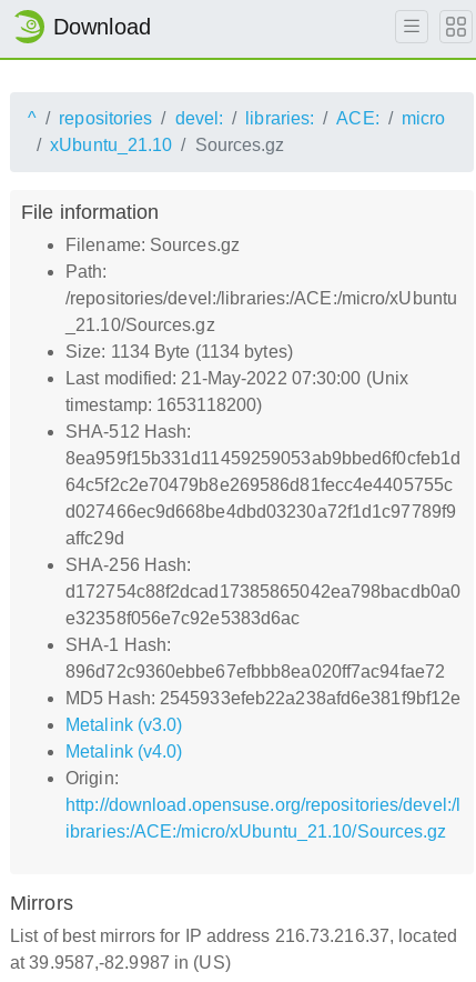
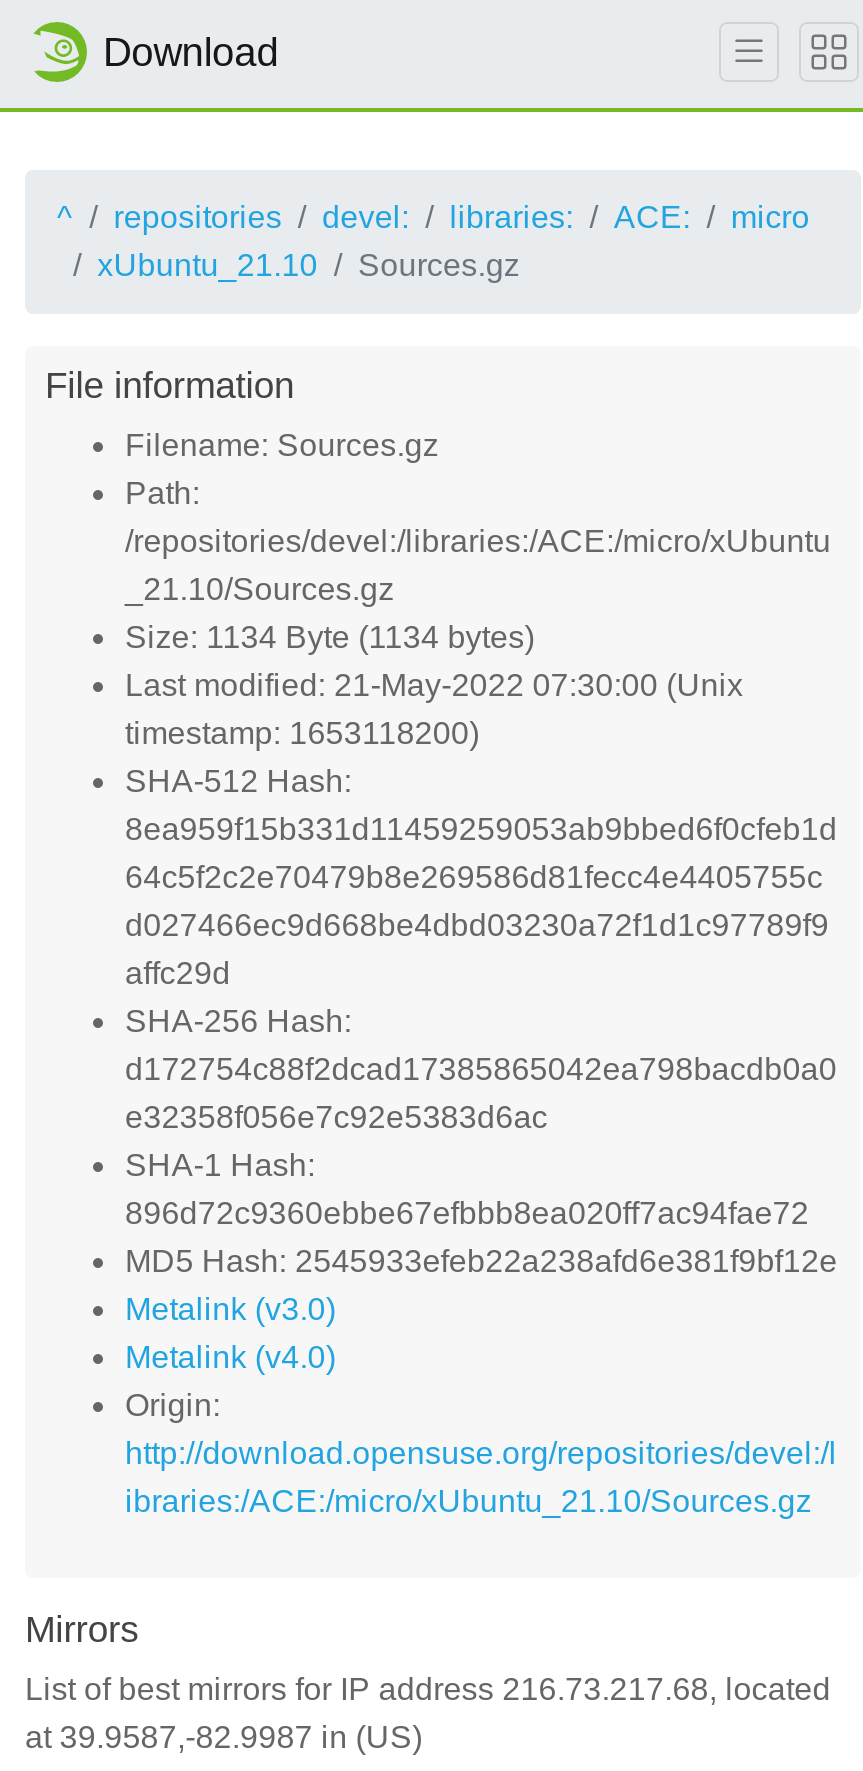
- List of best mirrors for IP address 216.73.216.37, located
+ List of best mirrors for IP address 216.73.217.68, located
